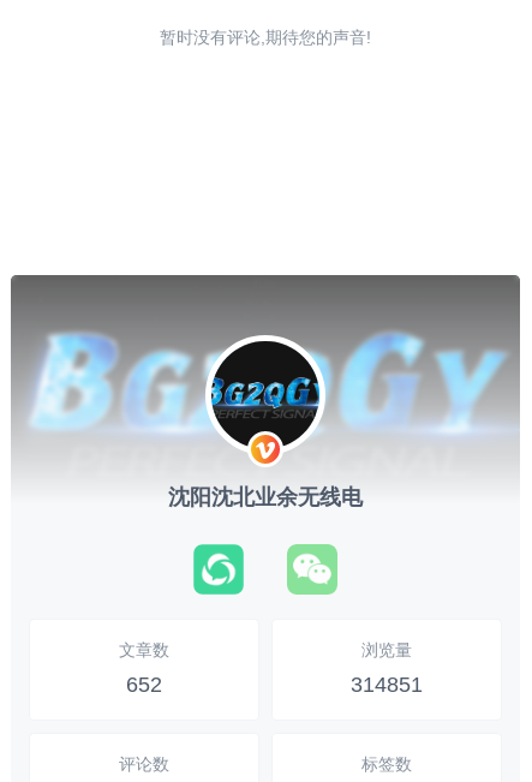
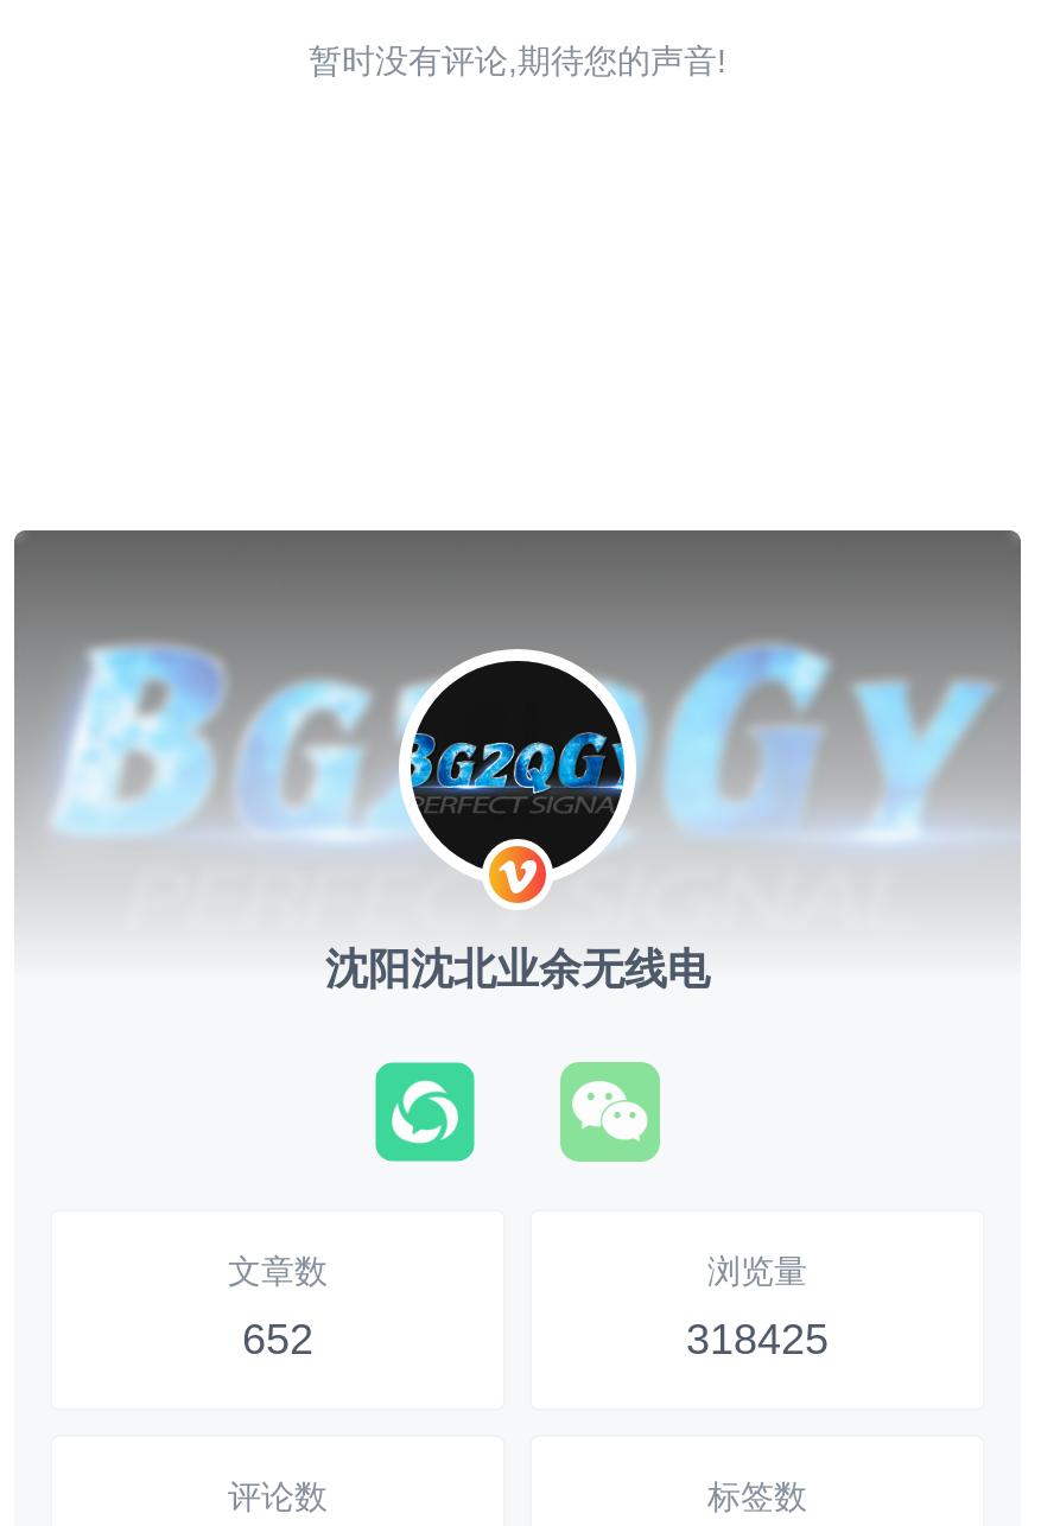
- 314851
+ 318425
